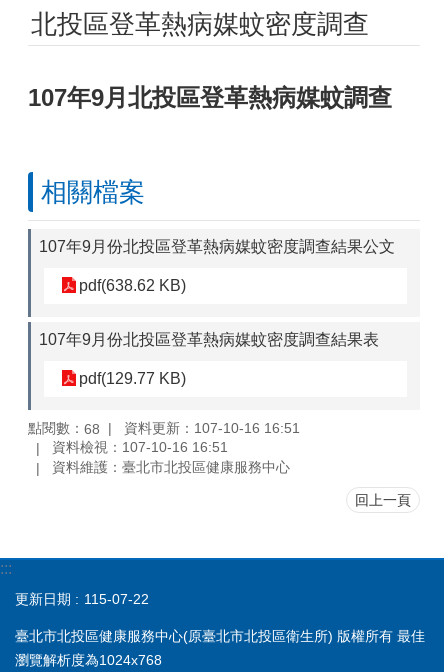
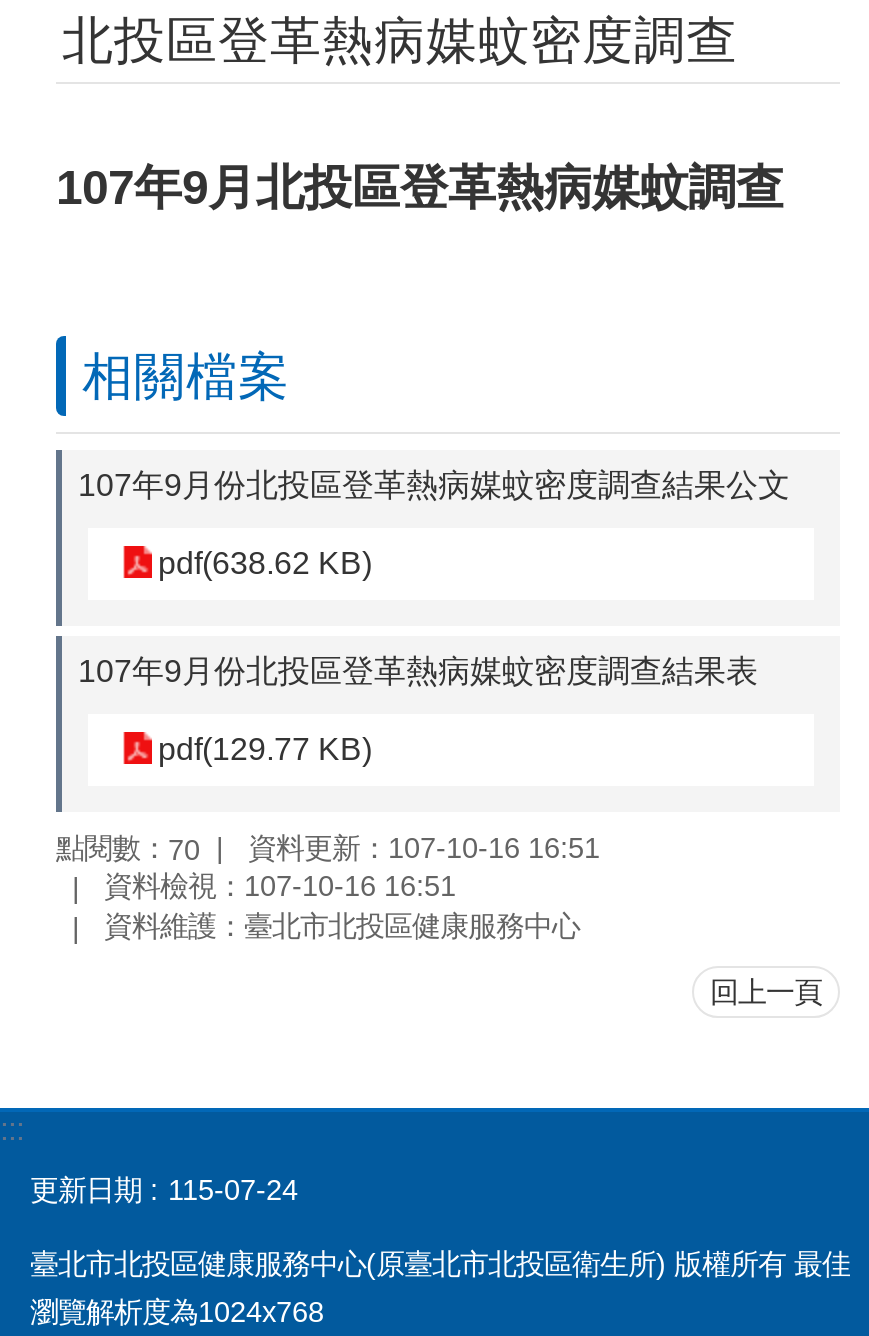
- 點閱數：68 資料更新：107-10-16 16:51
+ 點閱數：70 資料更新：107-10-16 16:51

- 更新日期 115-07-22
+ 更新日期 115-07-24
